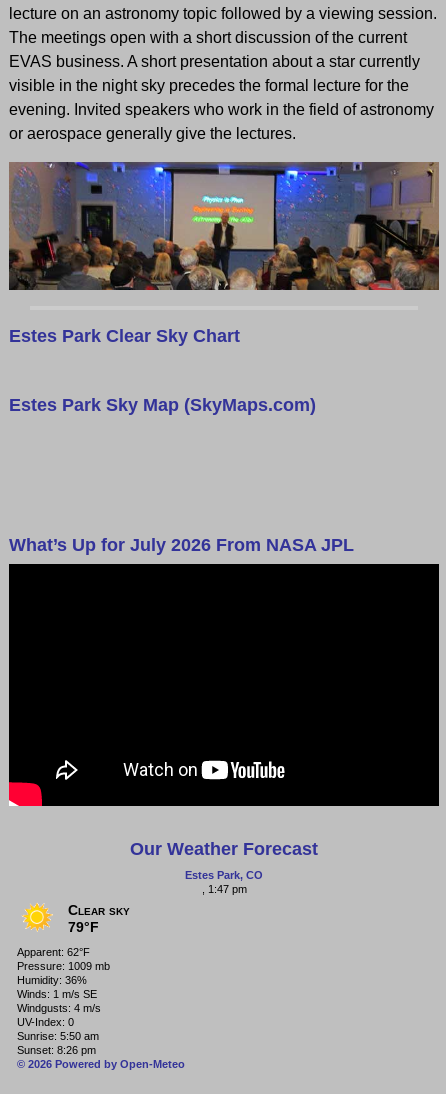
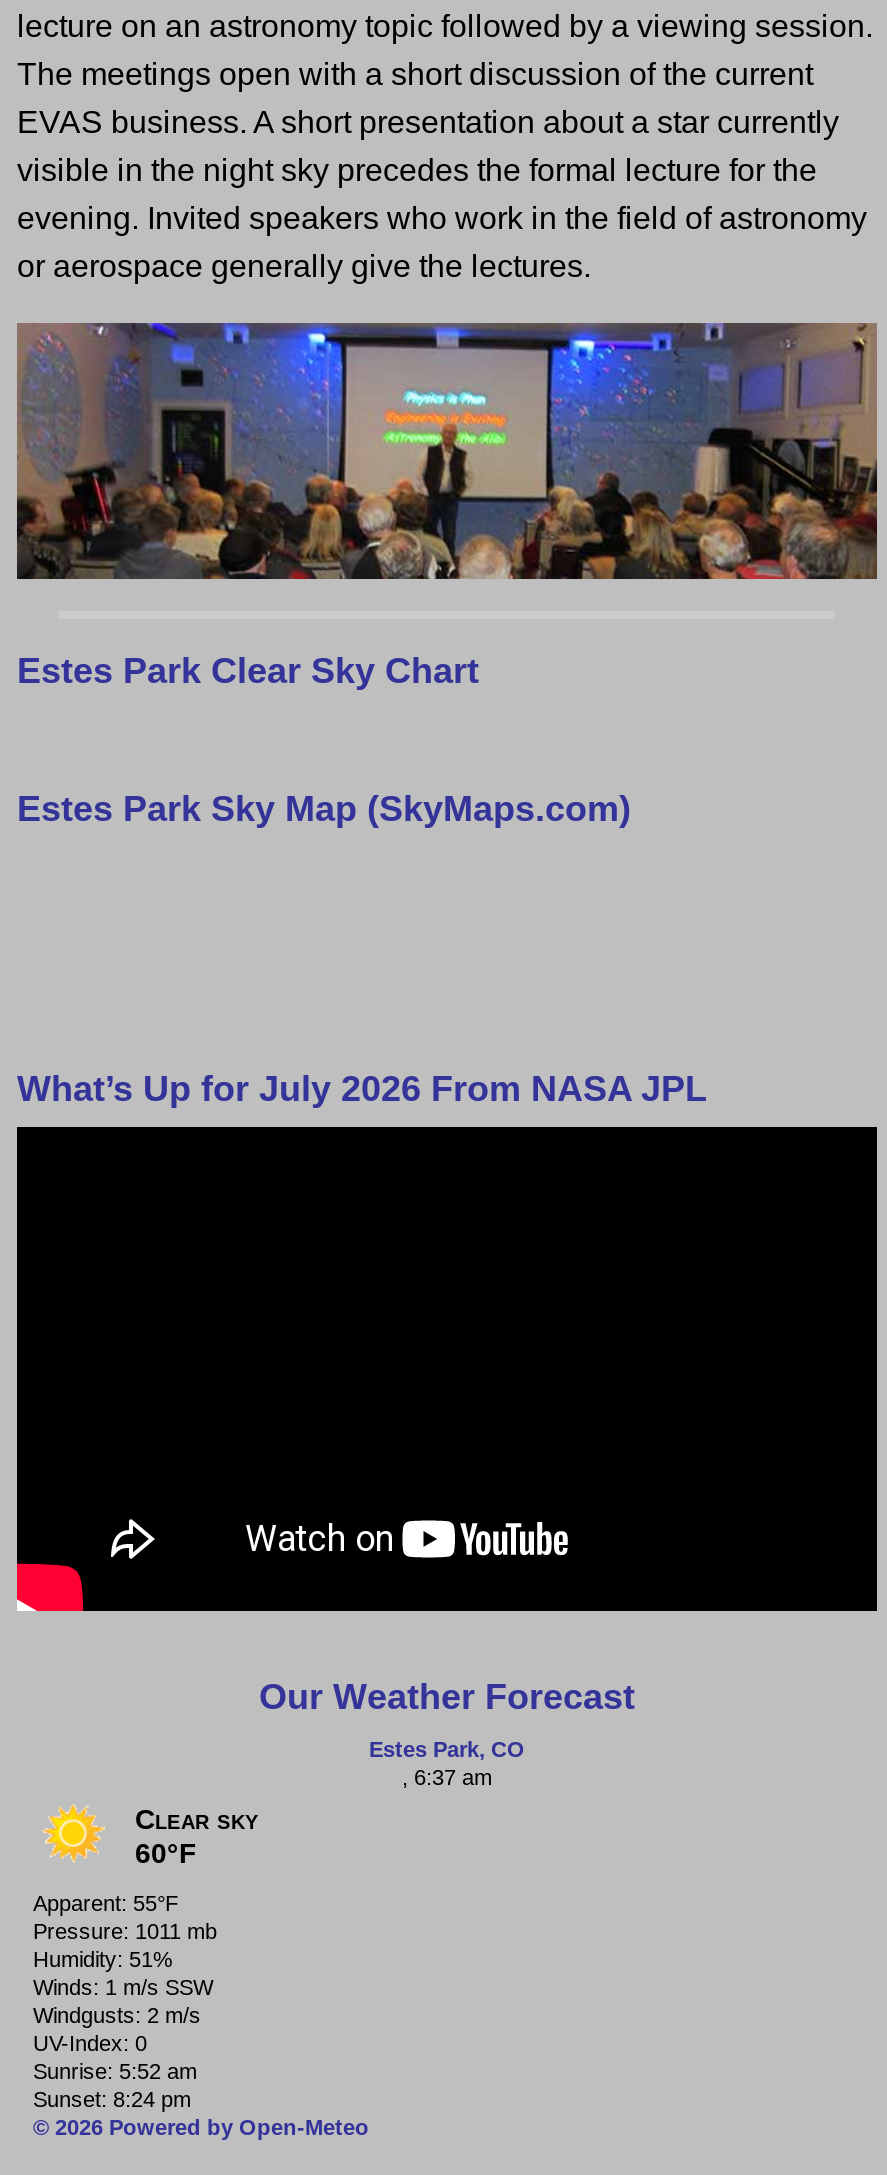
- , 1:47 pm
+ , 6:37 am

- 79°F
+ 60°F

- Apparent: 62°F
- Pressure: 1009 mb
- Humidity: 36%
- Winds: 1 m/s SE
- Windgusts: 4 m/s
+ Apparent: 55°F
+ Pressure: 1011 mb
+ Humidity: 51%
+ Winds: 1 m/s SSW
+ Windgusts: 2 m/s

- Sunrise: 5:50 am
+ Sunrise: 5:52 am

- Sunset: 8:26 pm
+ Sunset: 8:24 pm
